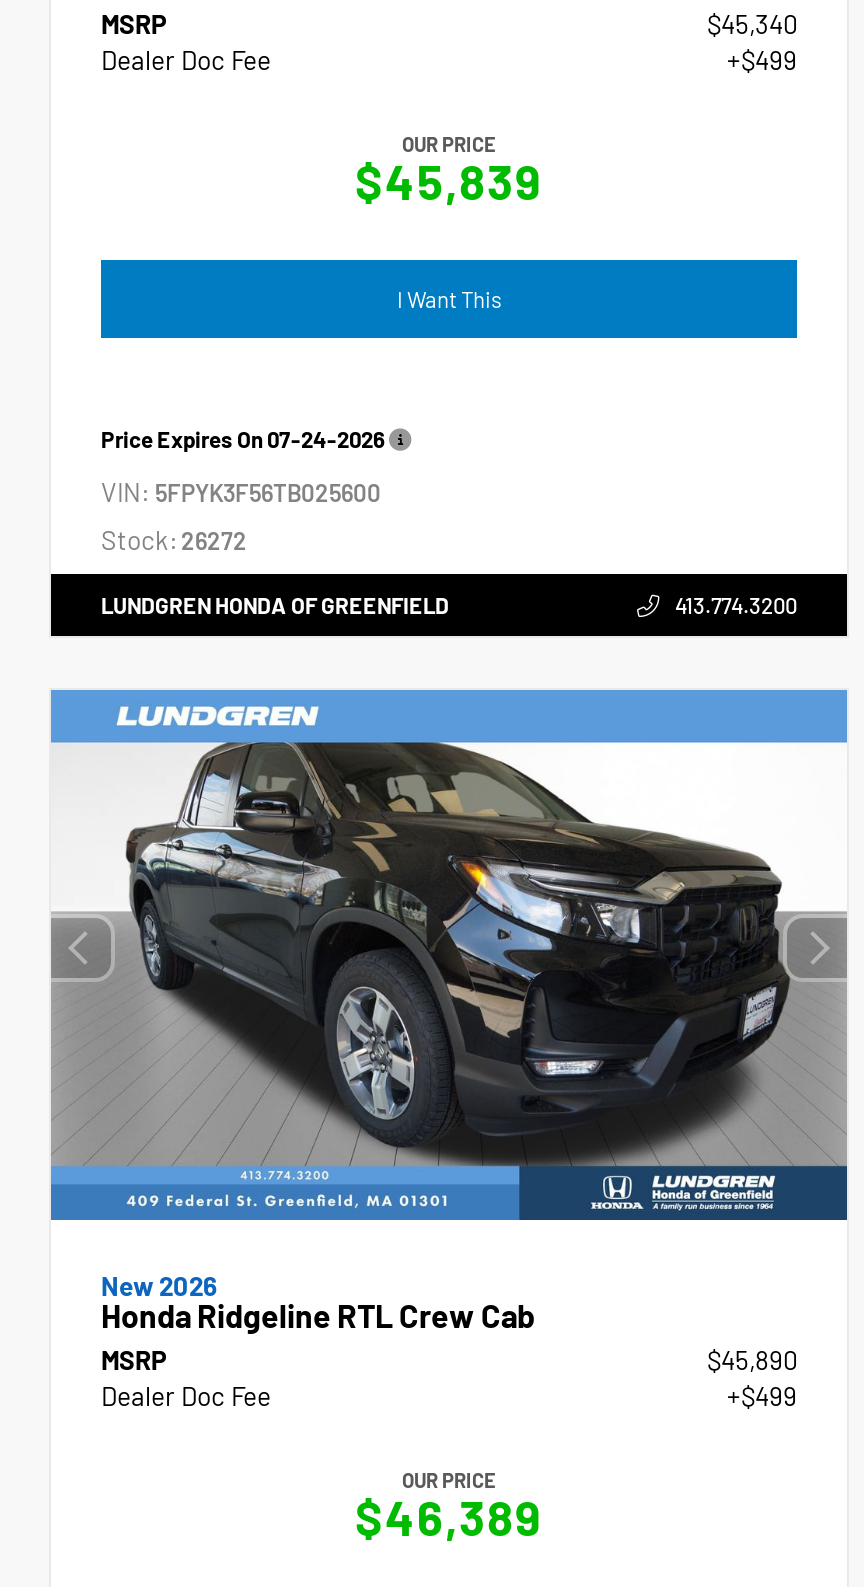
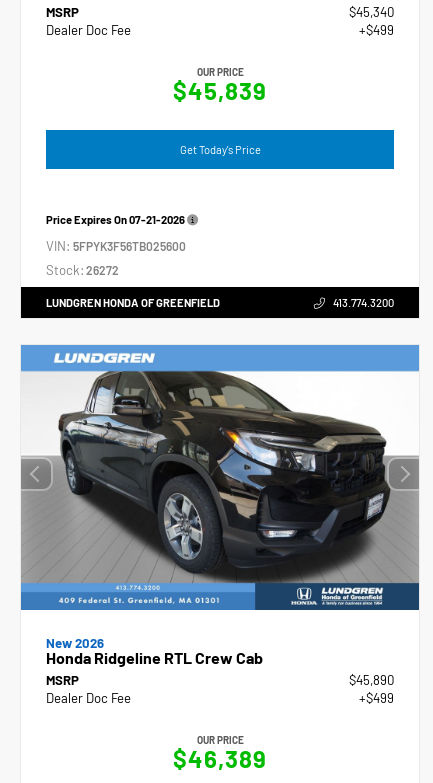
- I Want This
+ Get Today's Price

- Price Expires On 07-24-2026
+ Price Expires On 07-21-2026
